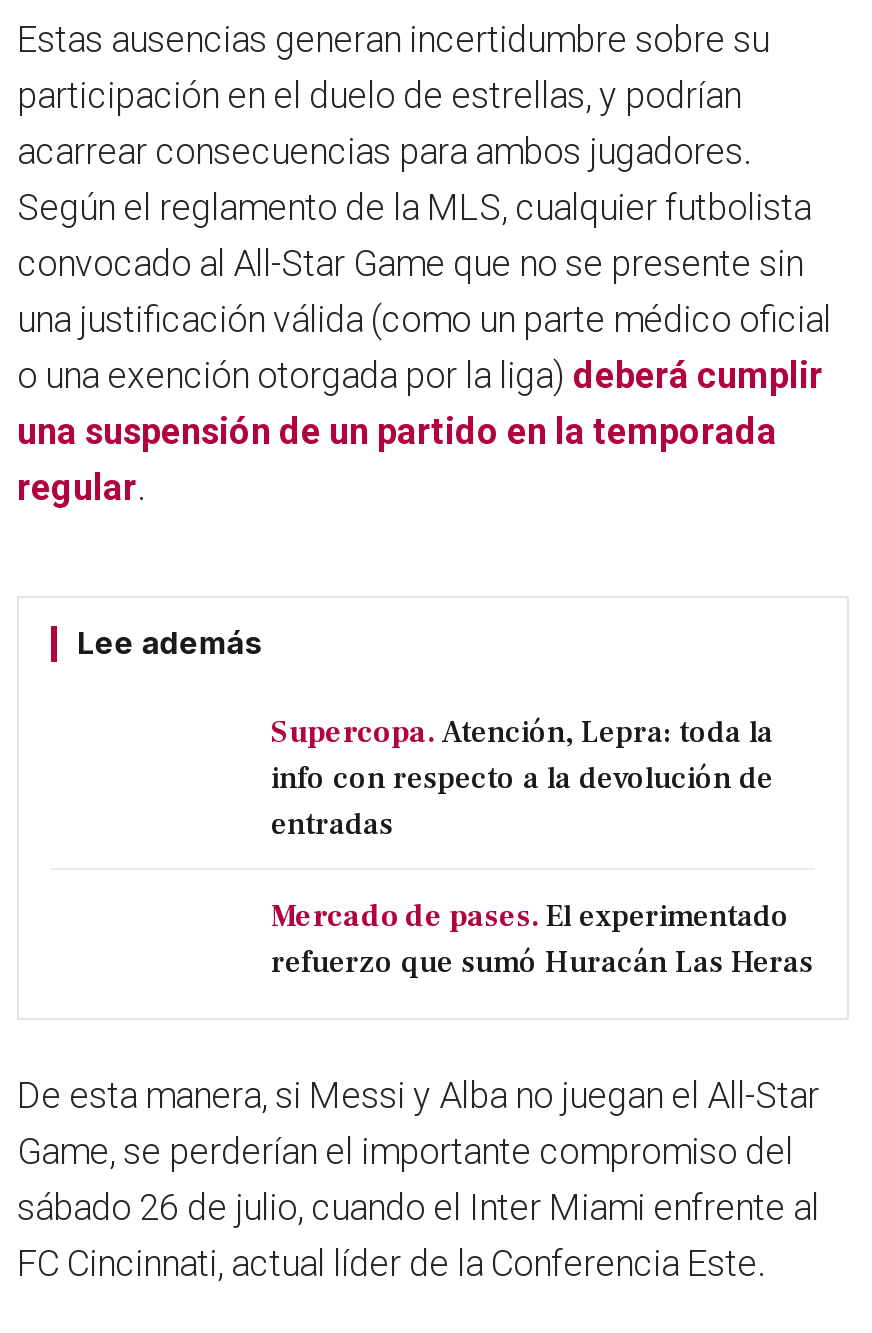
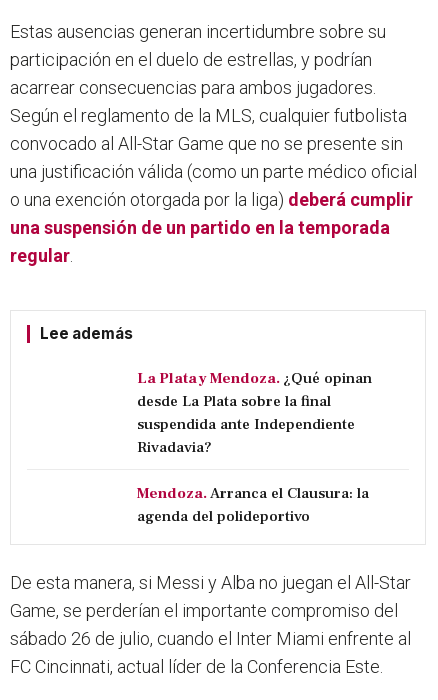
- Supercopa. Atención, Lepra: toda la
- info con respecto a la devolución de
- entradas
+ La Plata y Mendoza. ¿Qué opinan
+ desde La Plata sobre la final
+ suspendida ante Independiente
+ Rivadavia?

- Mercado de pases. El experimentado
- refuerzo que sumó Huracán Las Heras
+ Mendoza. Arranca el Clausura: la
+ agenda del polideportivo
